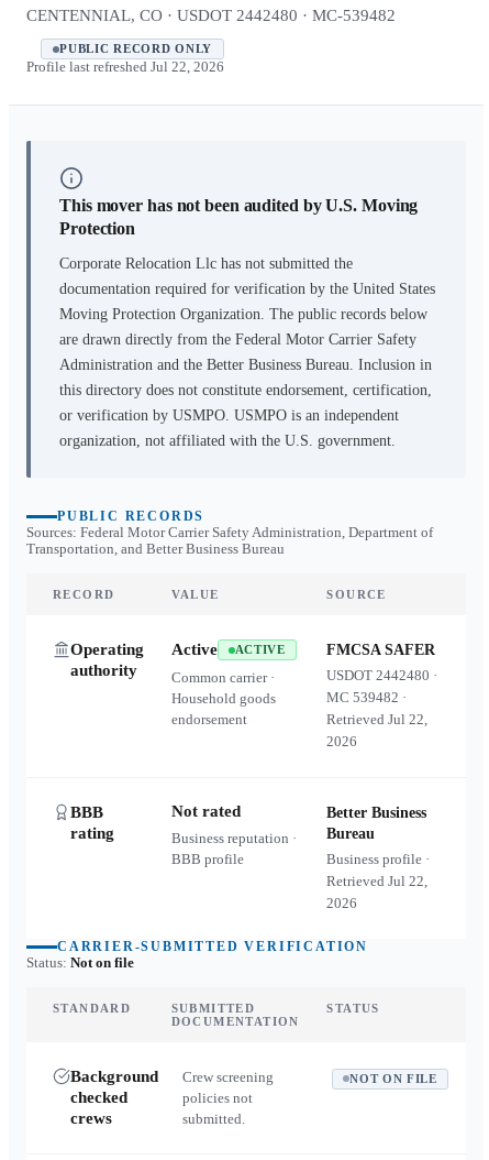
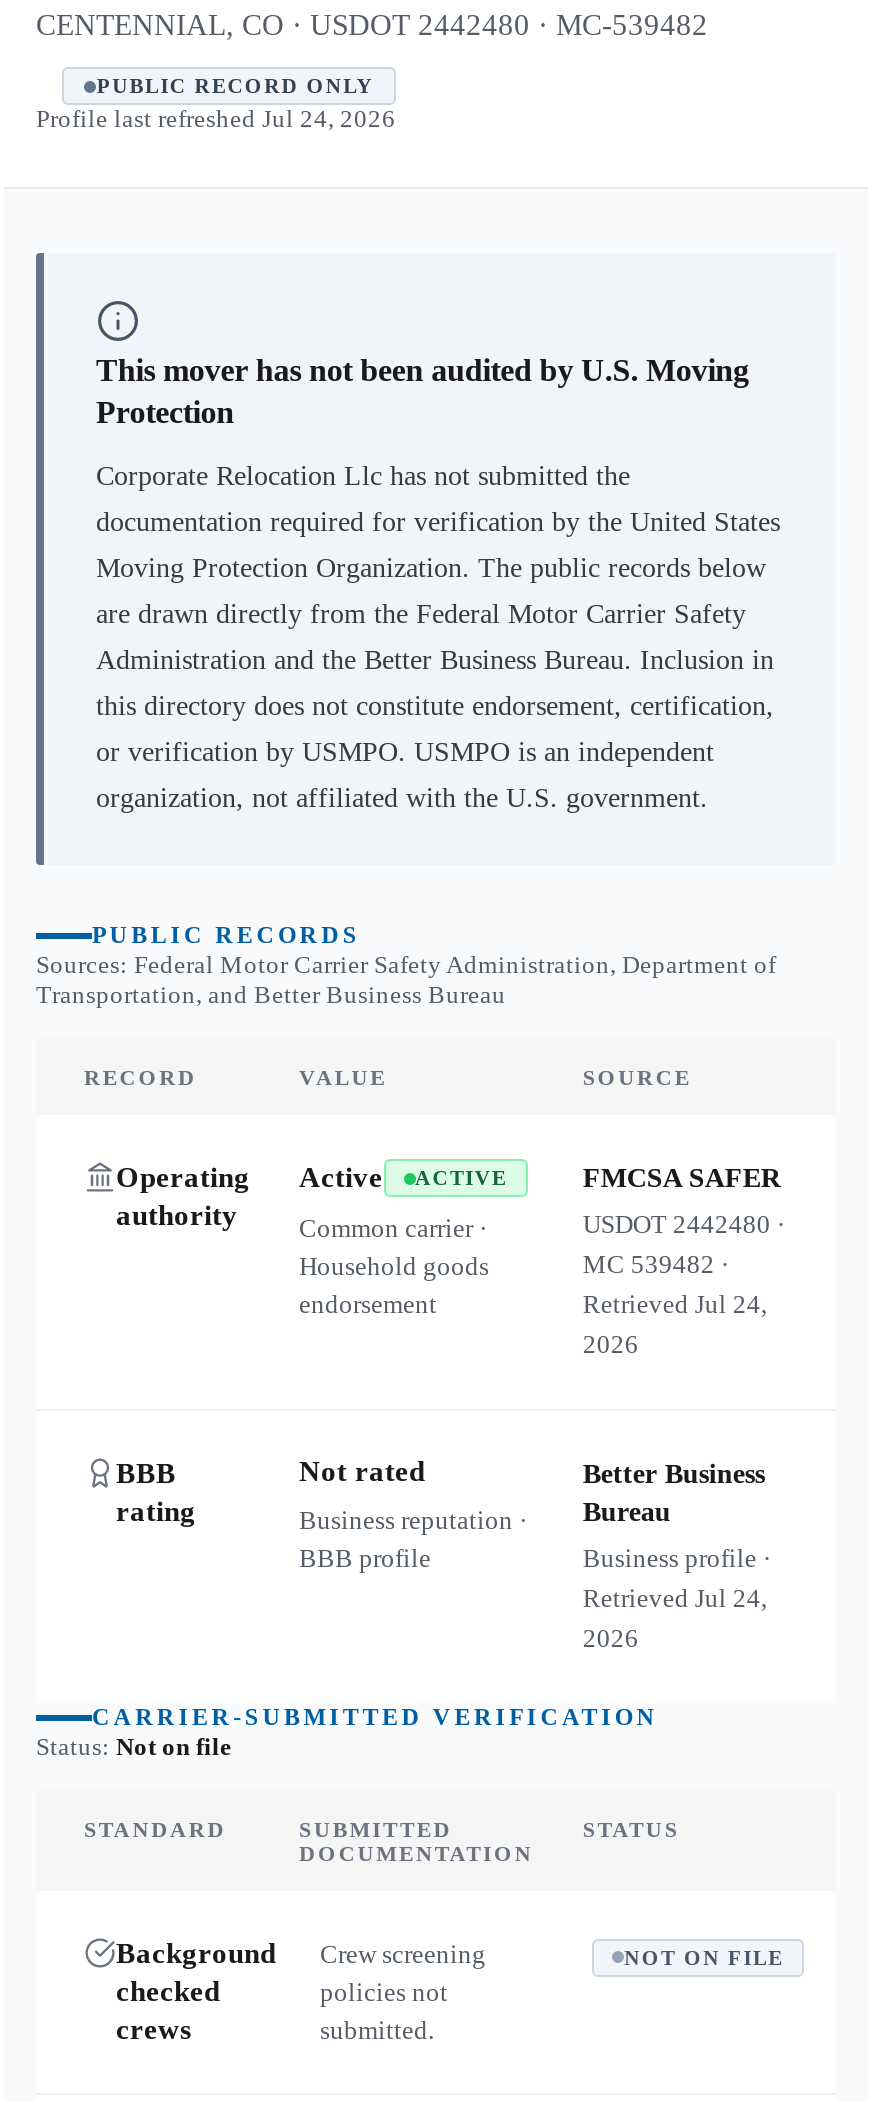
- Profile last refreshed Jul 22, 2026
+ Profile last refreshed Jul 24, 2026

- Retrieved Jul 22,
+ Retrieved Jul 24,

- Retrieved Jul 22,
+ Retrieved Jul 24,
